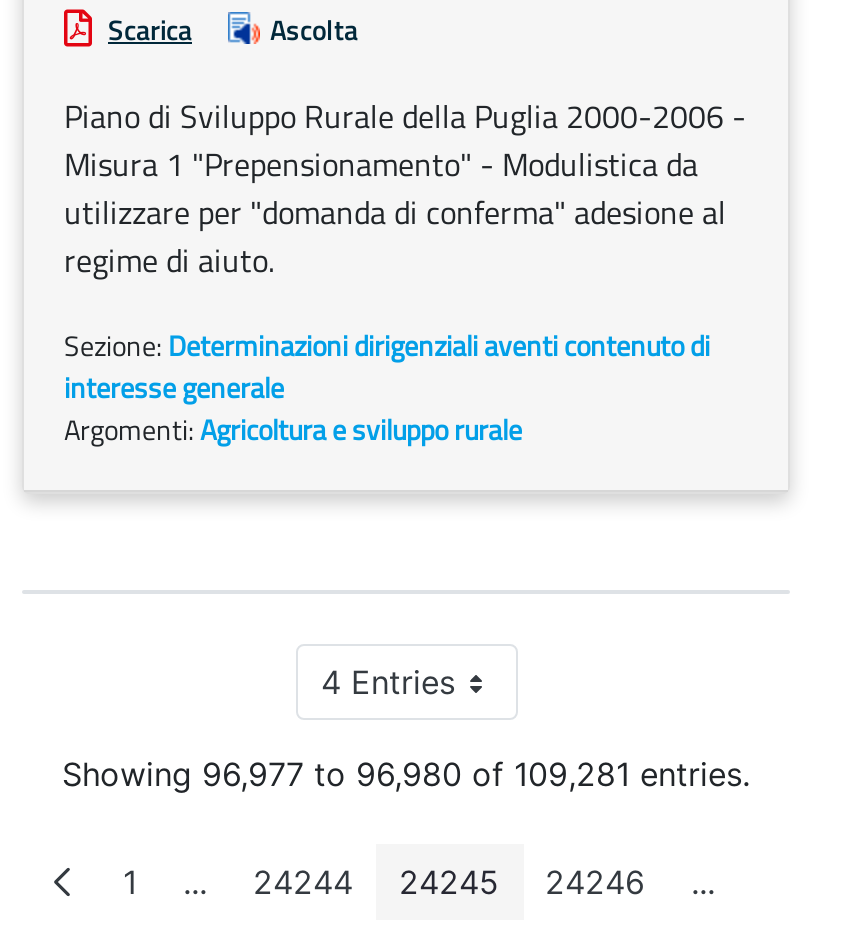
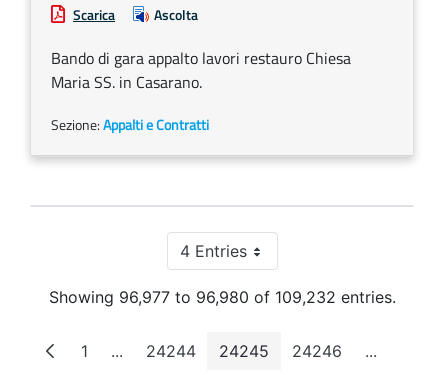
- Piano di Sviluppo Rurale della Puglia 2000-2006 -
- Misura 1 "Prepensionamento" - Modulistica da
- utilizzare per "domanda di conferma" adesione al
- regime di aiuto.
+ Bando di gara appalto lavori restauro Chiesa
+ Maria SS. in Casarano.

- Sezione: Determinazioni dirigenziali aventi contenuto di
- interesse generale
- Argomenti: Agricoltura e sviluppo rurale
+ Sezione: Appalti e Contratti

- Showing 96,977 to 96,980 of 109,281 entries.
+ Showing 96,977 to 96,980 of 109,232 entries.
